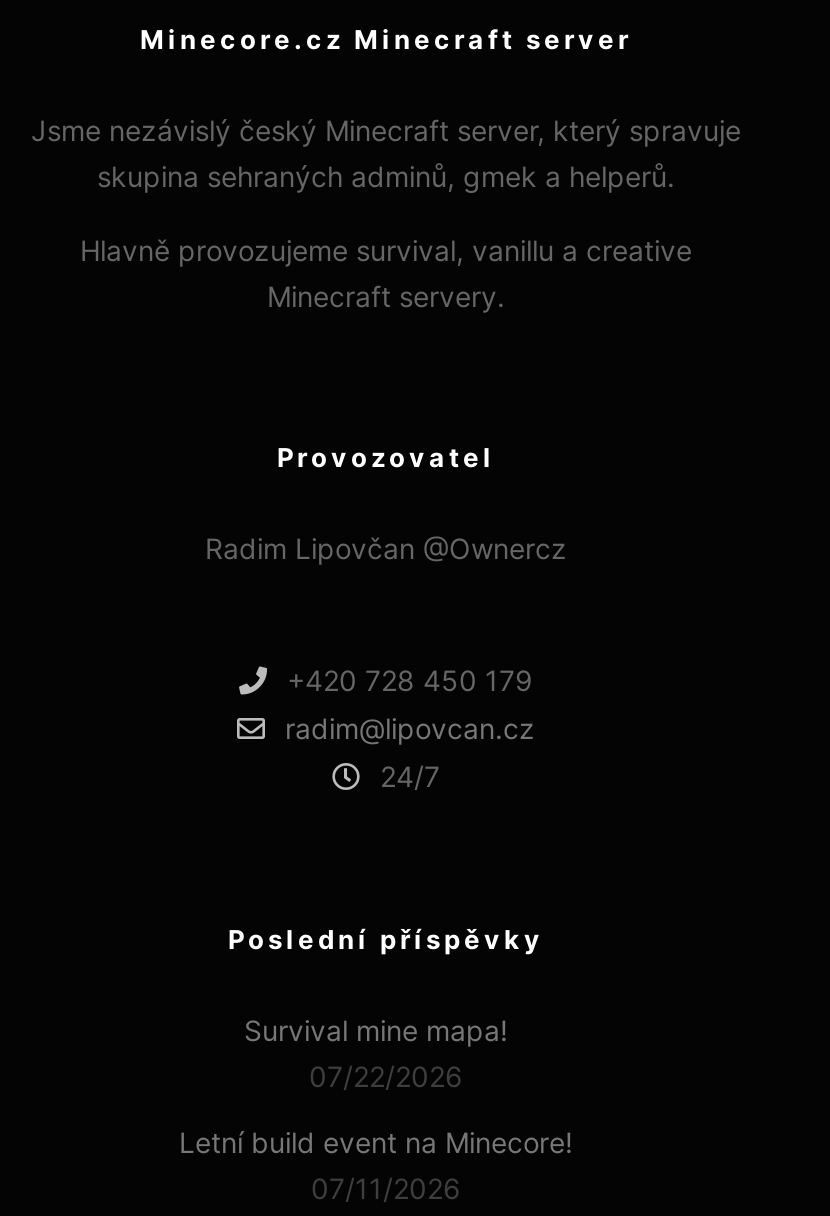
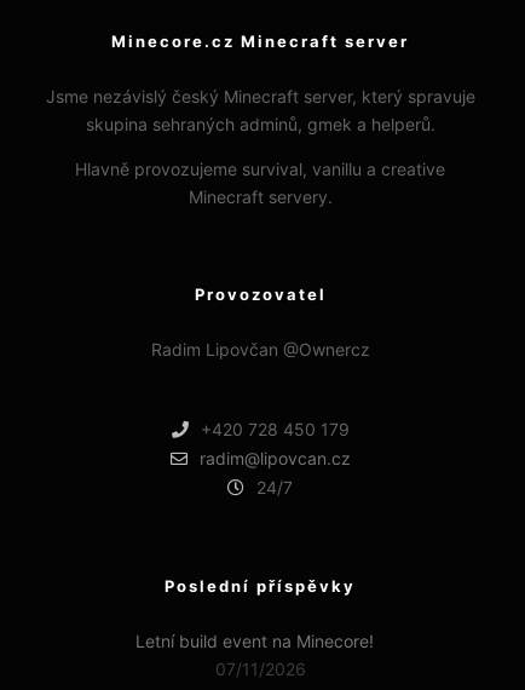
- Survival mine mapa!
- 07/22/2026
